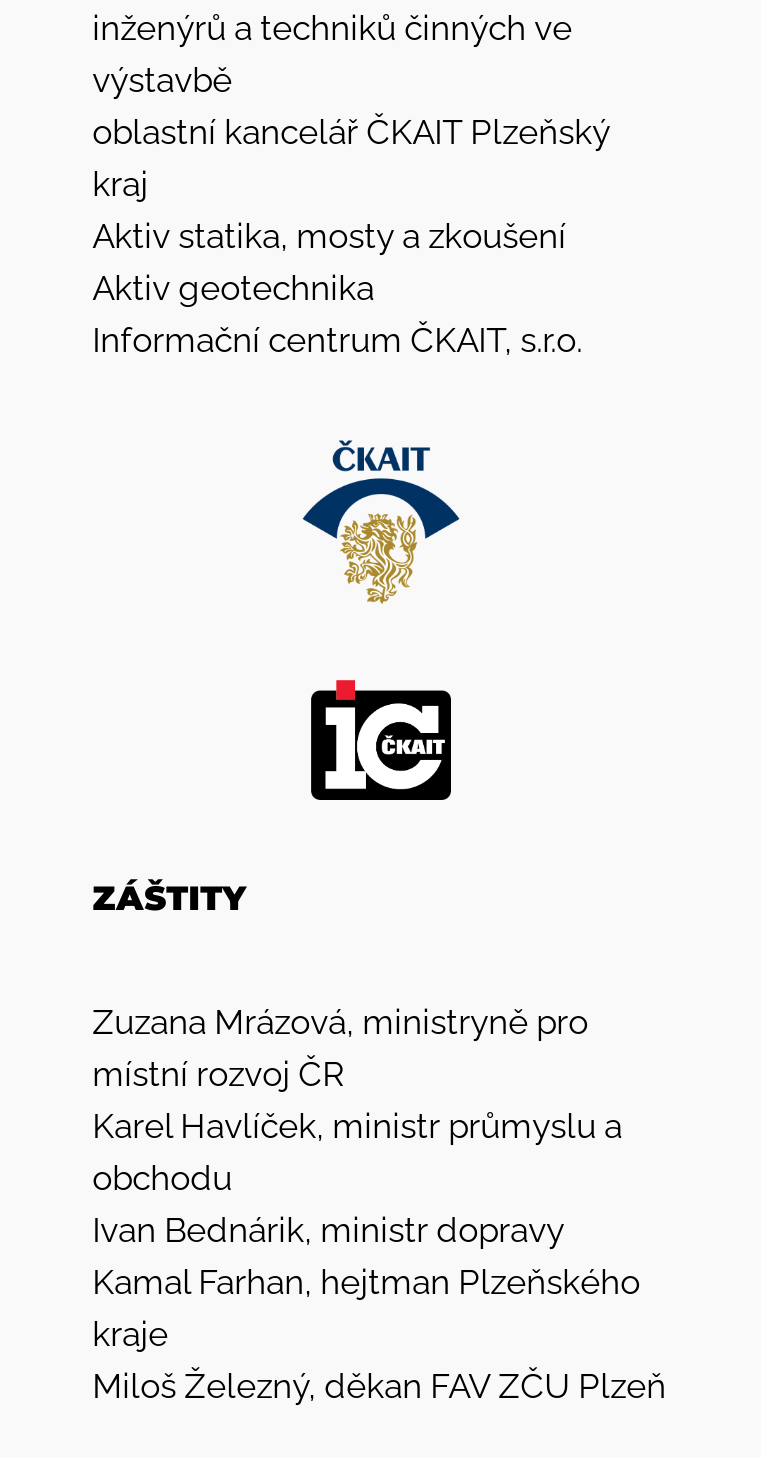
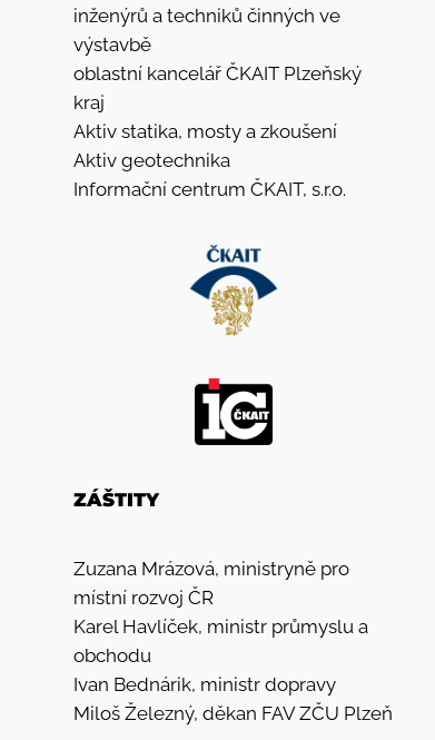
- Kamal Farhan, hejtman Plzeňského
- kraje
